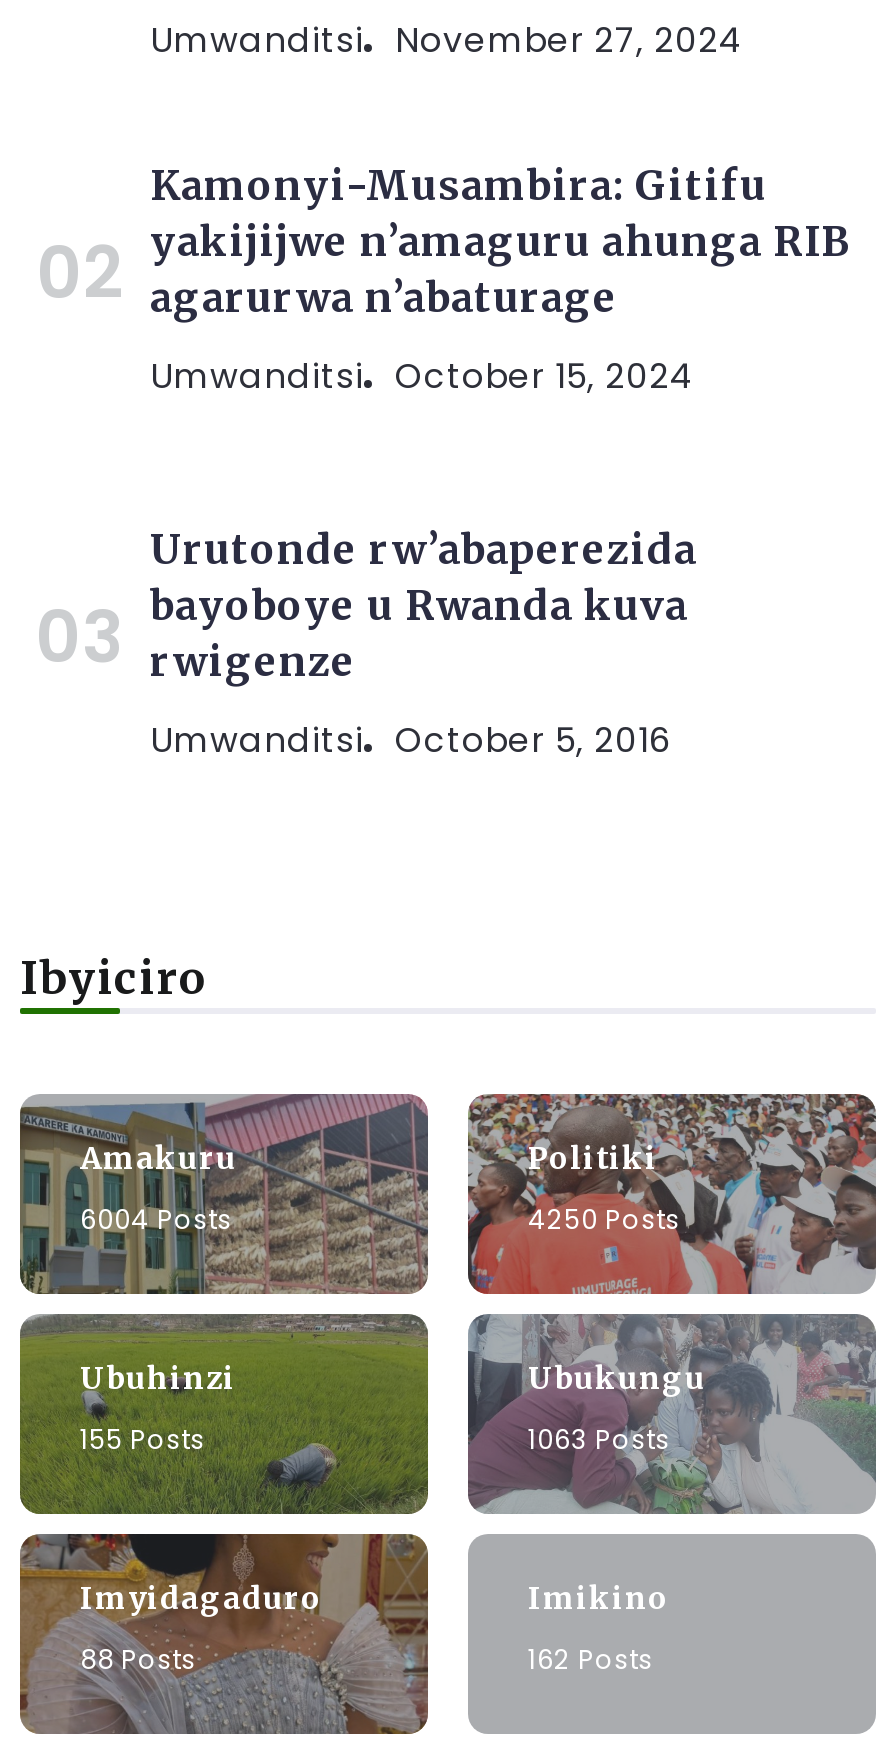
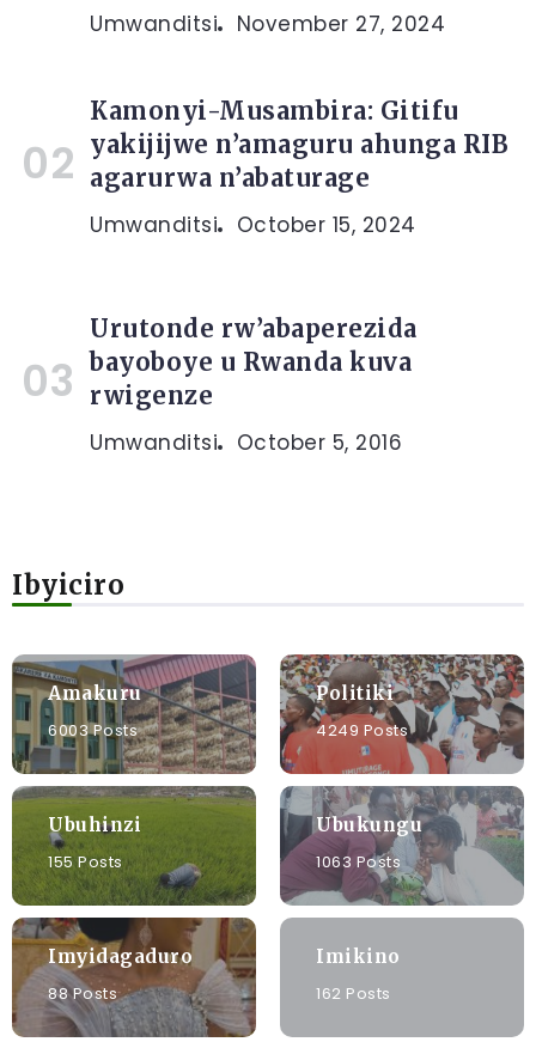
- 6004 Posts
+ 6003 Posts

- 4250 Posts
+ 4249 Posts
